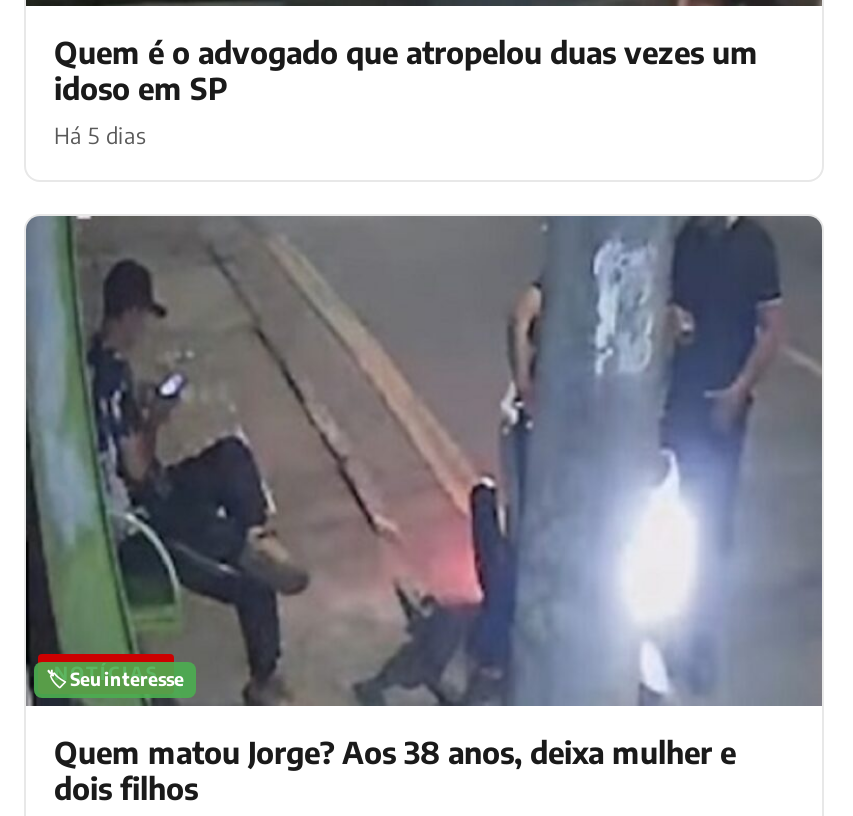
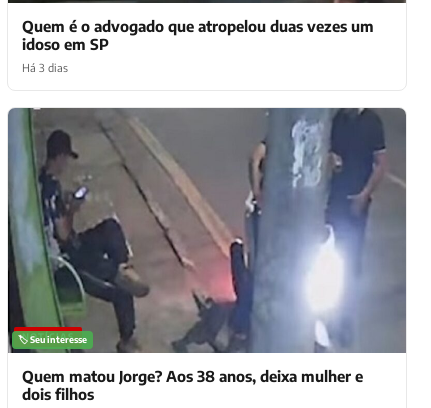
- Há 5 dias
+ Há 3 dias
